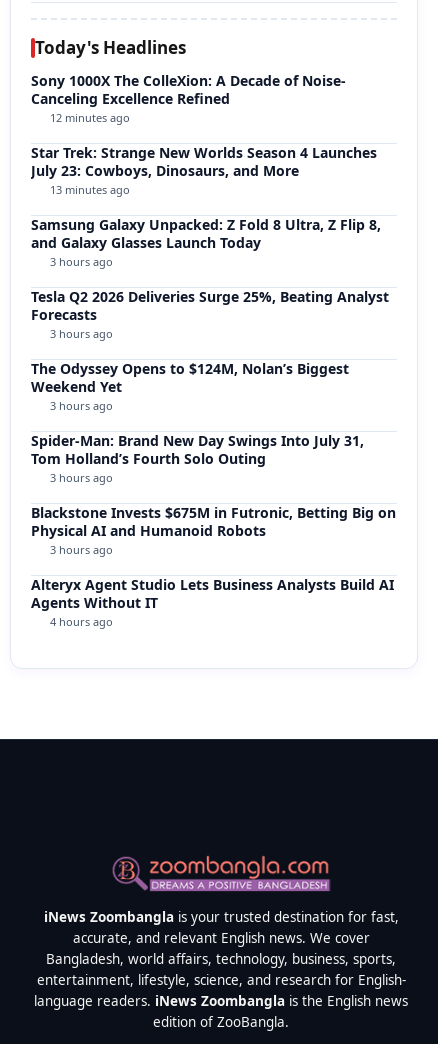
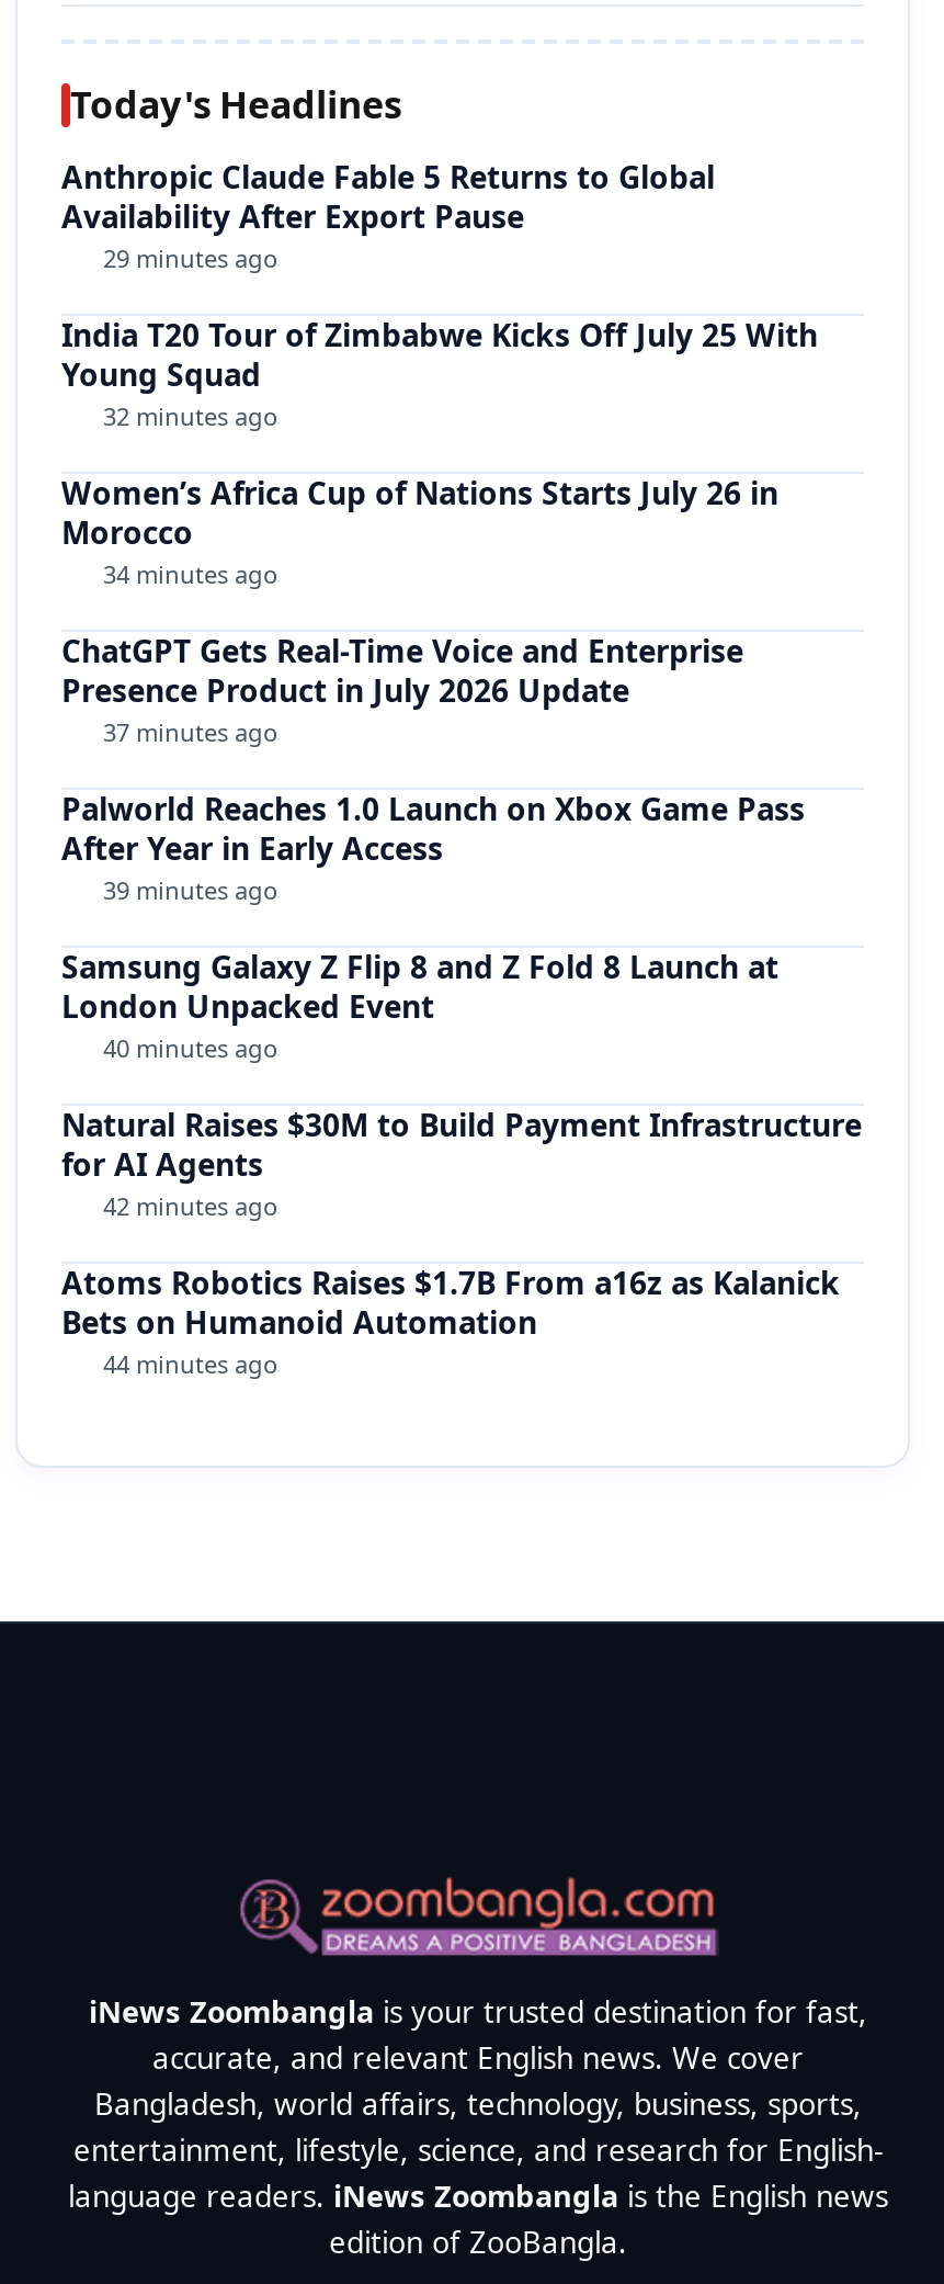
- Sony 1000X The ColleXion: A Decade of Noise-
- Canceling Excellence Refined
- 12 minutes ago
+ Anthropic Claude Fable 5 Returns to Global
+ Availability After Export Pause
+ 29 minutes ago

- Star Trek: Strange New Worlds Season 4 Launches
- July 23: Cowboys, Dinosaurs, and More
- 13 minutes ago
+ India T20 Tour of Zimbabwe Kicks Off July 25 With
+ Young Squad
+ 32 minutes ago

- Samsung Galaxy Unpacked: Z Fold 8 Ultra, Z Flip 8,
- and Galaxy Glasses Launch Today
- 3 hours ago
+ Women’s Africa Cup of Nations Starts July 26 in
+ Morocco
+ 34 minutes ago

- Tesla Q2 2026 Deliveries Surge 25%, Beating Analyst
- Forecasts
- 3 hours ago
+ ChatGPT Gets Real-Time Voice and Enterprise
+ Presence Product in July 2026 Update
+ 37 minutes ago

- The Odyssey Opens to $124M, Nolan’s Biggest
- Weekend Yet
- 3 hours ago
+ Palworld Reaches 1.0 Launch on Xbox Game Pass
+ After Year in Early Access
+ 39 minutes ago

- Spider-Man: Brand New Day Swings Into July 31,
- Tom Holland’s Fourth Solo Outing
- 3 hours ago
+ Samsung Galaxy Z Flip 8 and Z Fold 8 Launch at
+ London Unpacked Event
+ 40 minutes ago

- Blackstone Invests $675M in Futronic, Betting Big on
- Physical AI and Humanoid Robots
- 3 hours ago
+ Natural Raises $30M to Build Payment Infrastructure
+ for AI Agents
+ 42 minutes ago

- Alteryx Agent Studio Lets Business Analysts Build AI
- Agents Without IT
- 4 hours ago
+ Atoms Robotics Raises $1.7B From a16z as Kalanick
+ Bets on Humanoid Automation
+ 44 minutes ago
